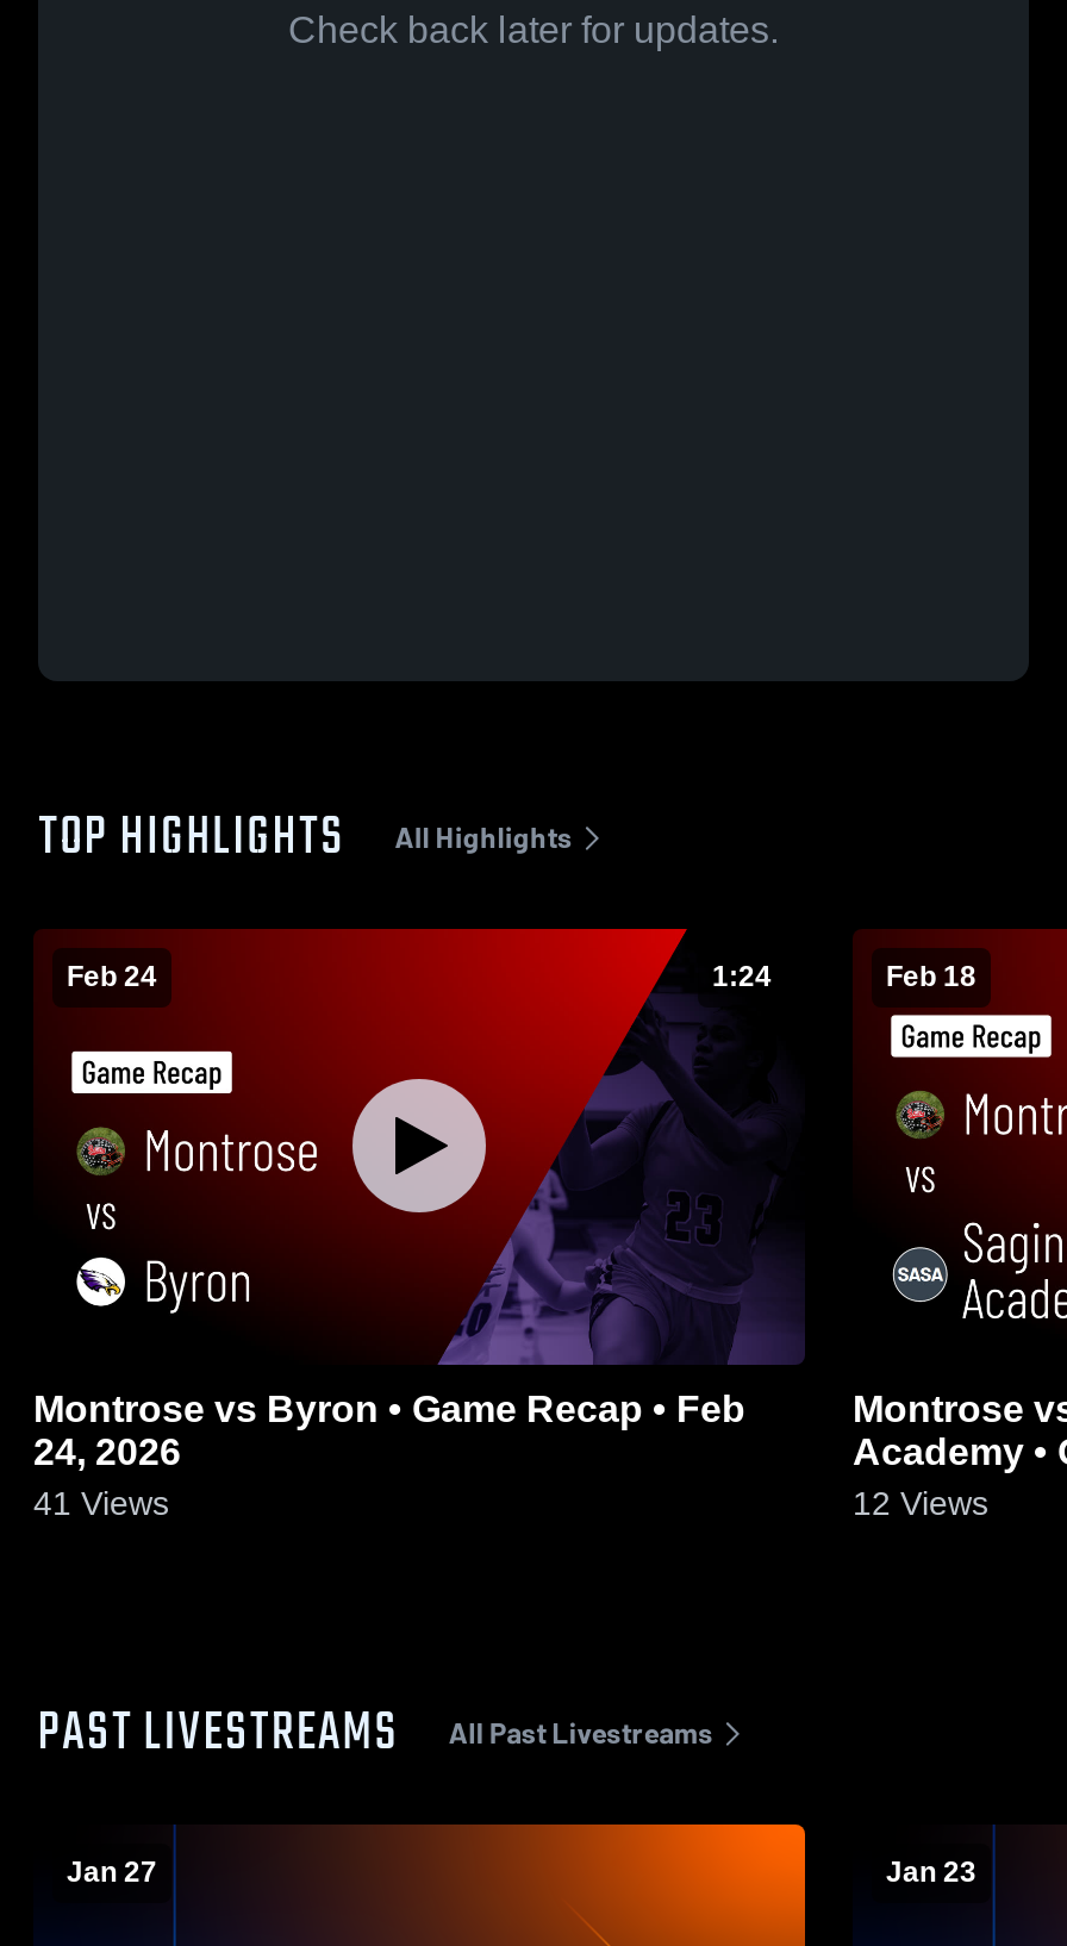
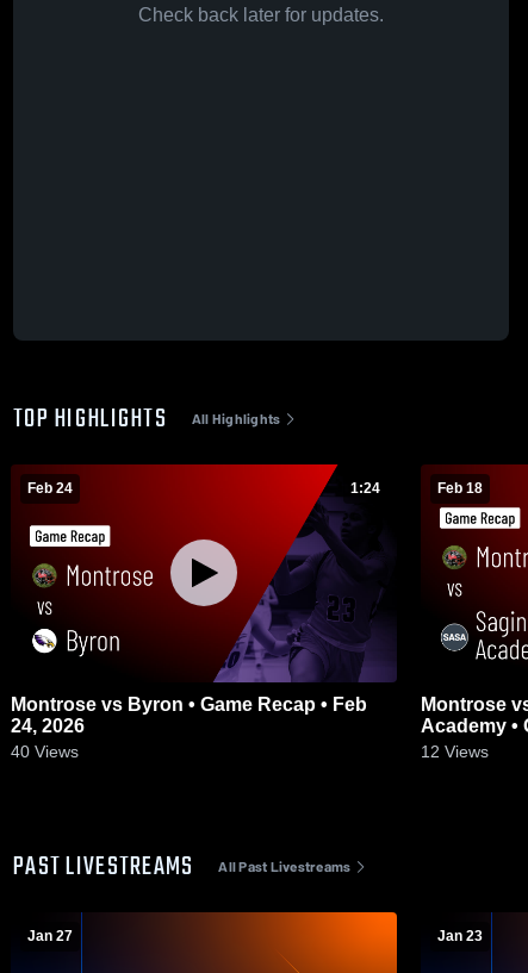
- 41 Views
+ 40 Views
